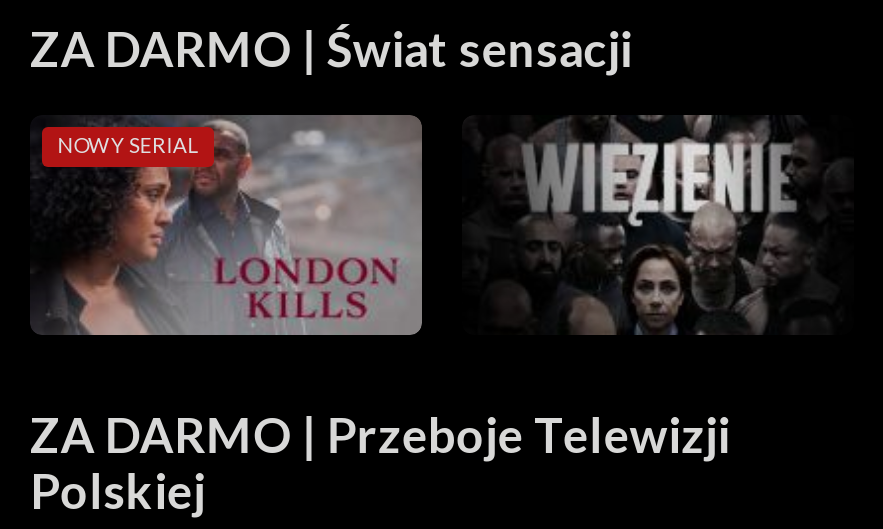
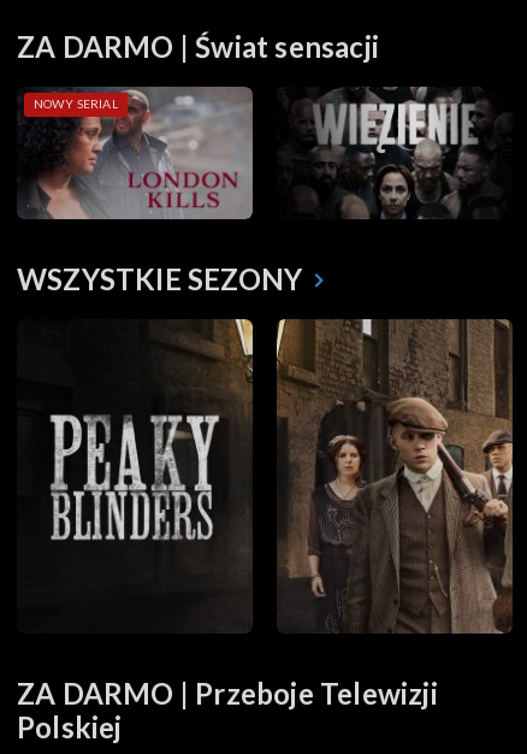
+ WSZYSTKIE SEZONY

+ [image]

+ [image]
